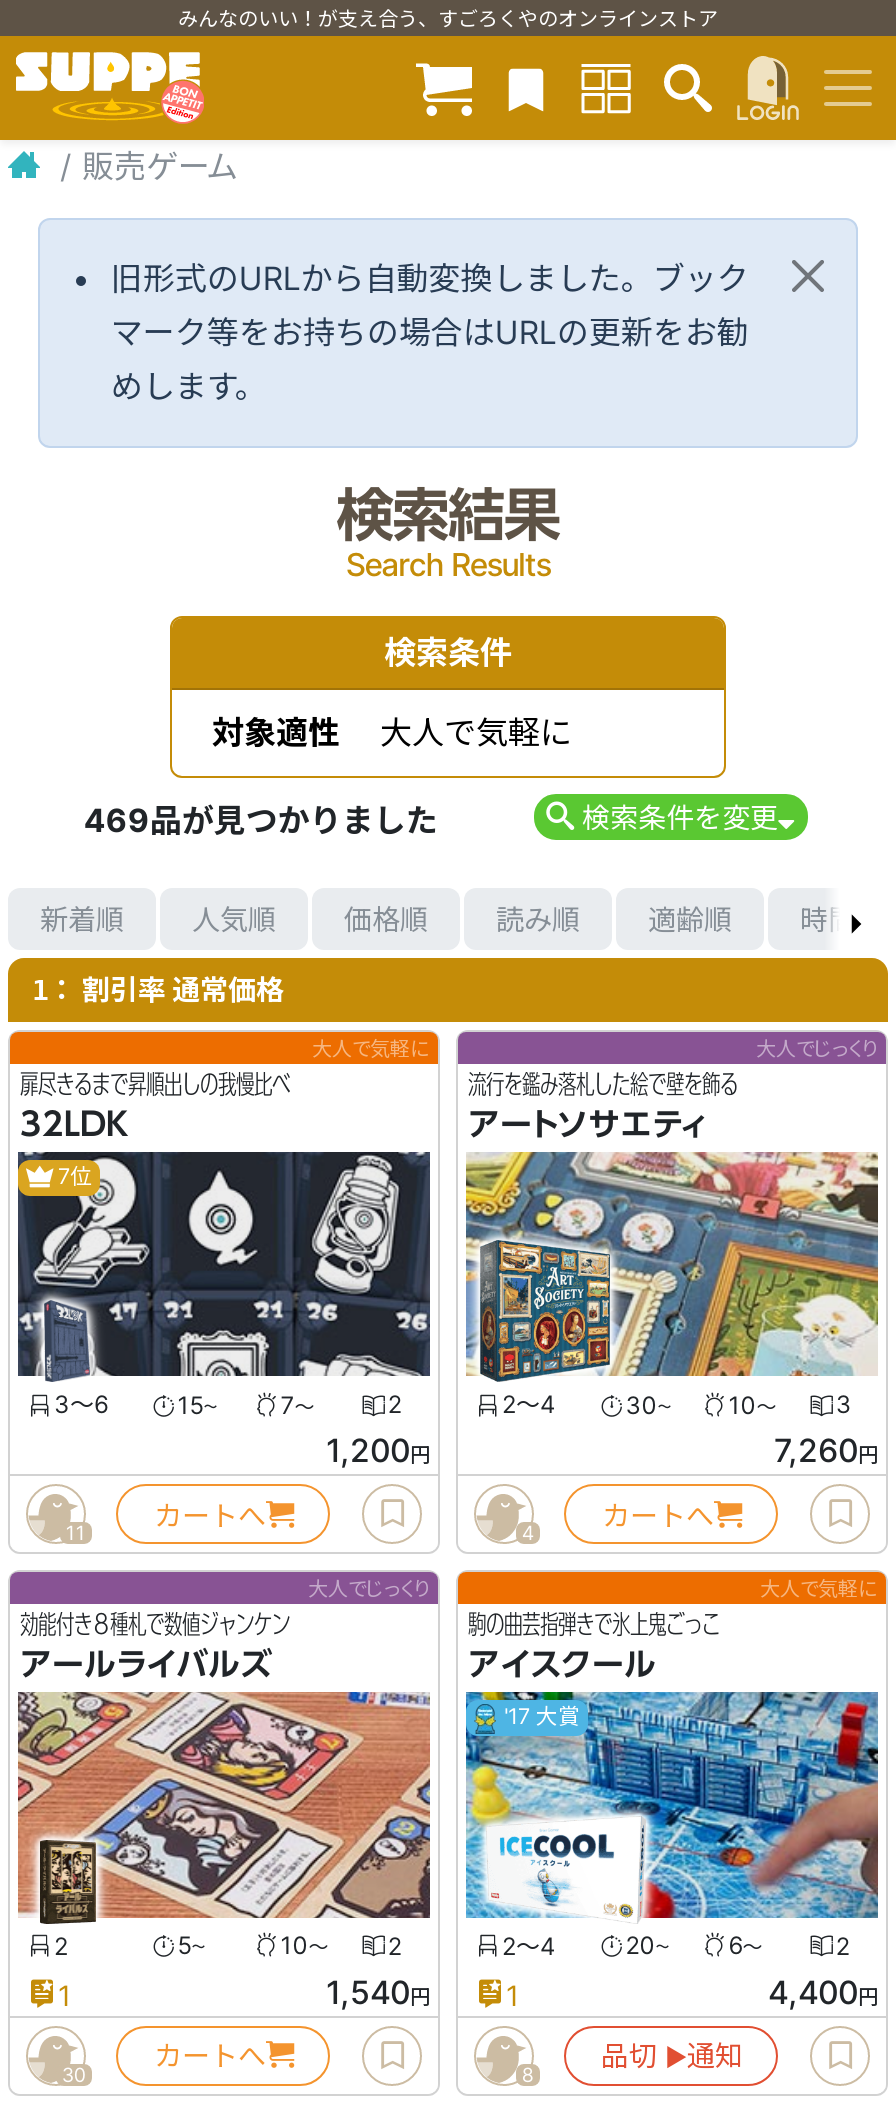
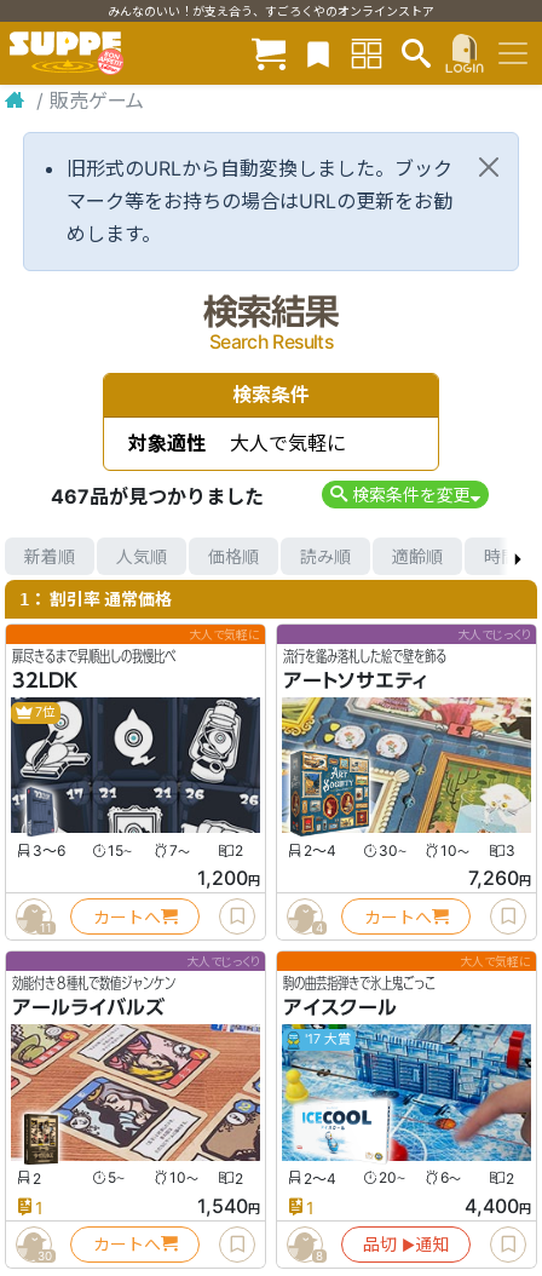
- 469品が見つかりました
+ 467品が見つかりました
